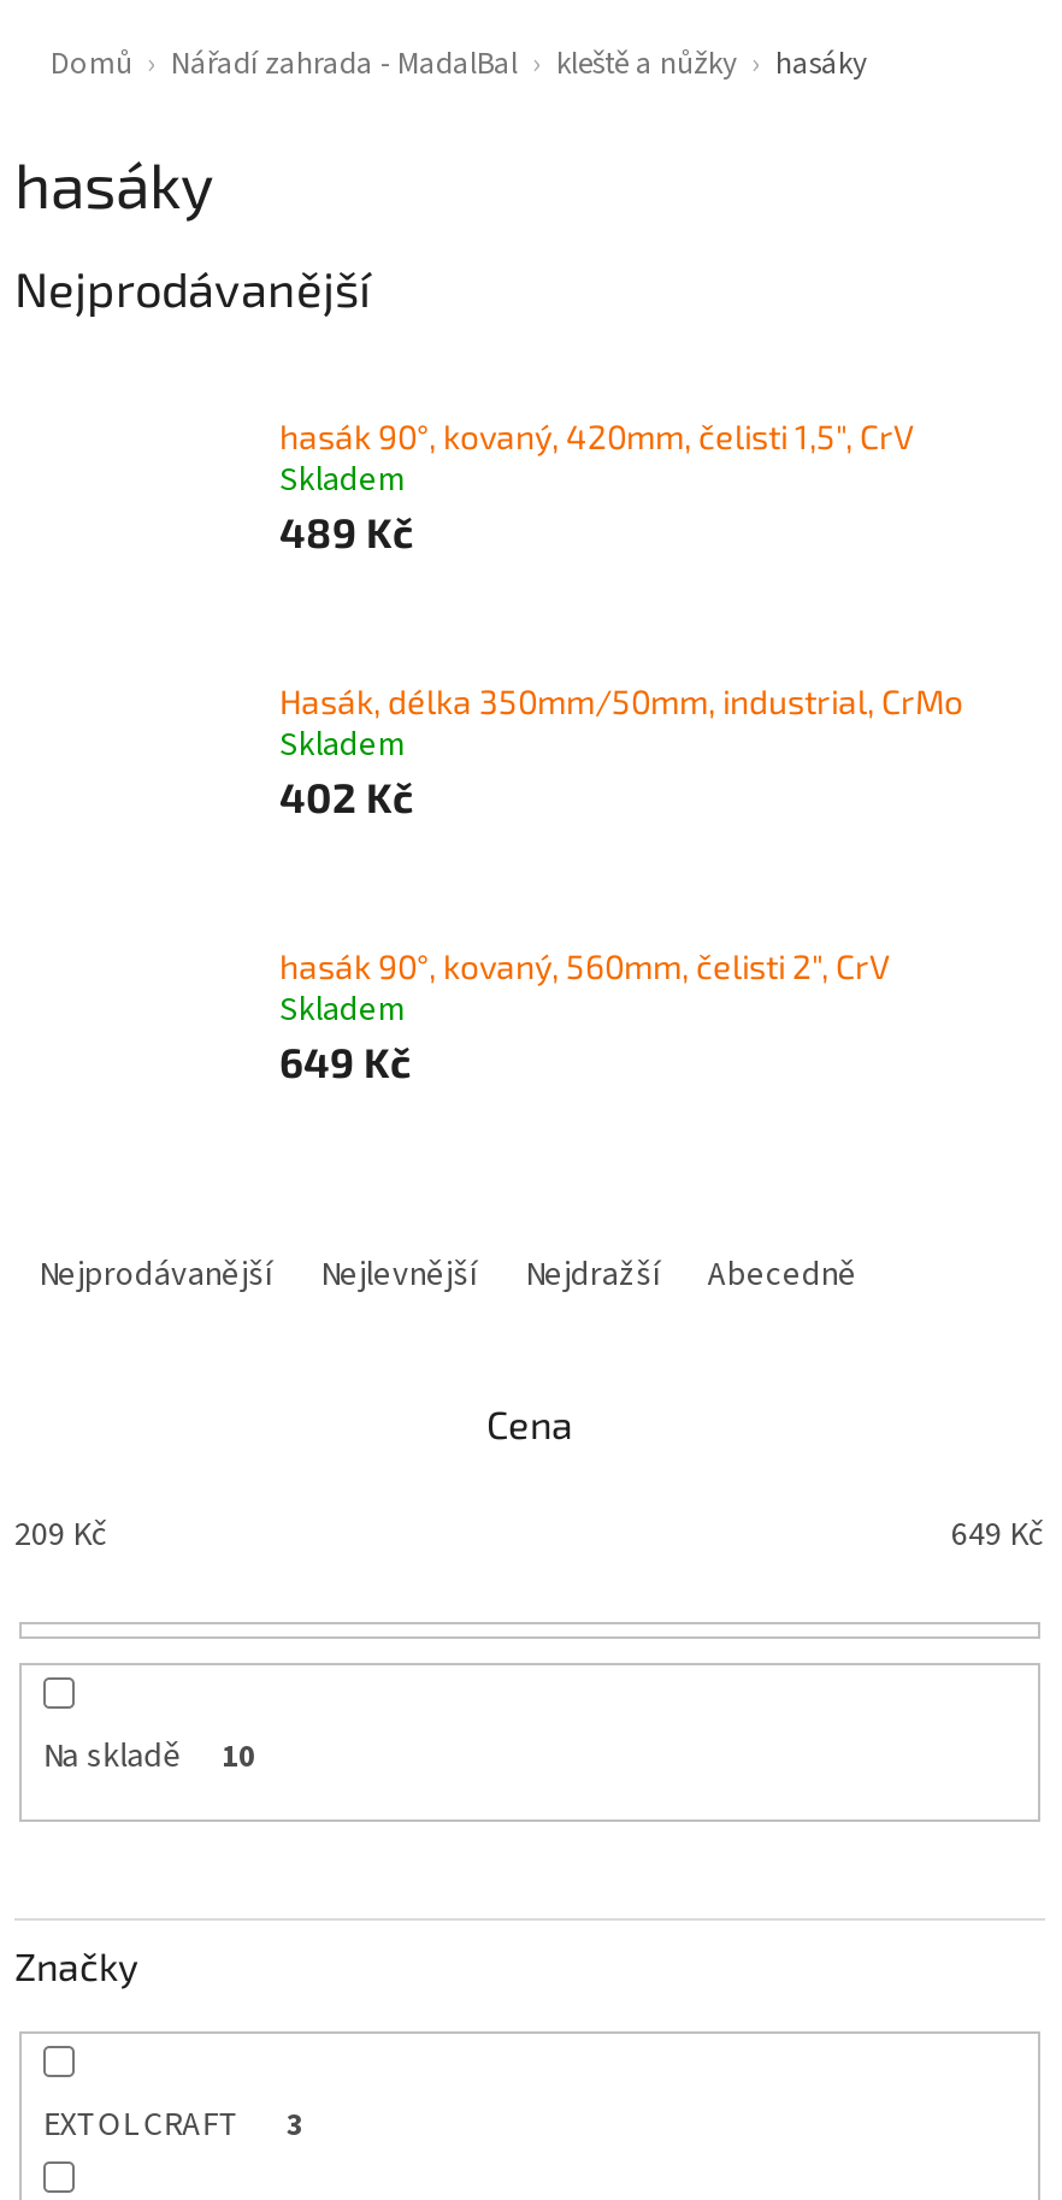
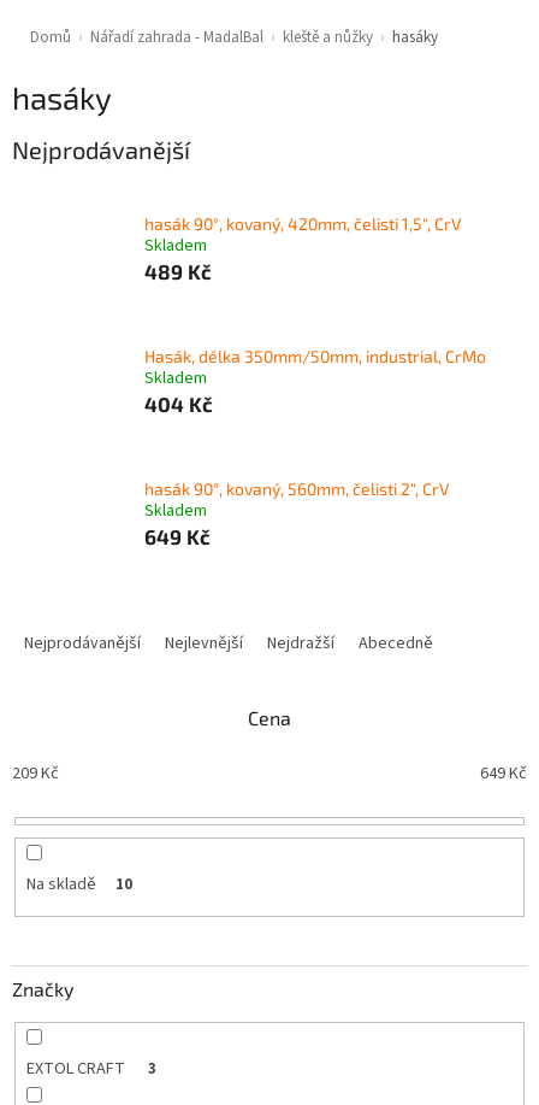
- 402 Kč
+ 404 Kč
